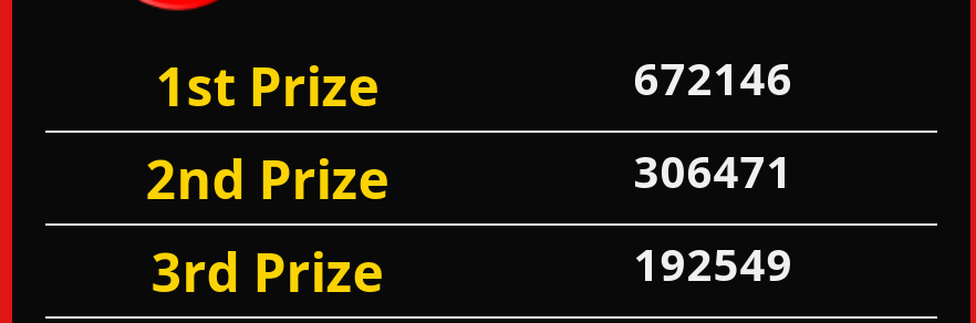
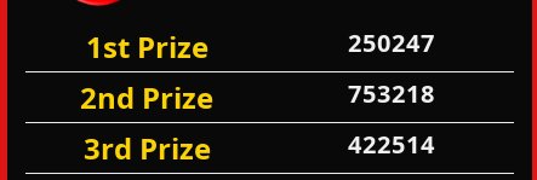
- 672146
+ 250247

- 306471
+ 753218

- 192549
+ 422514
